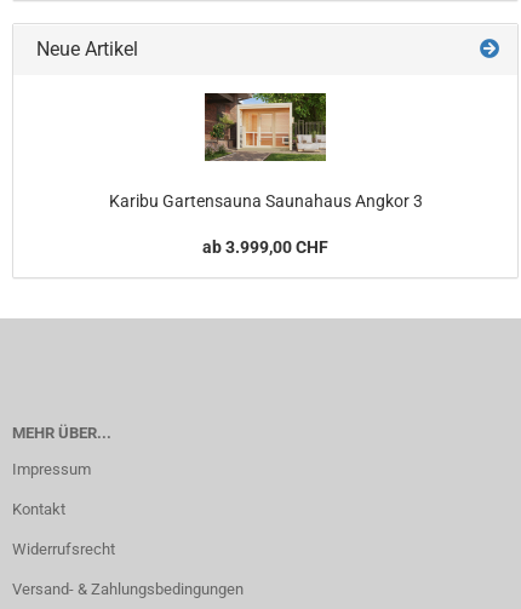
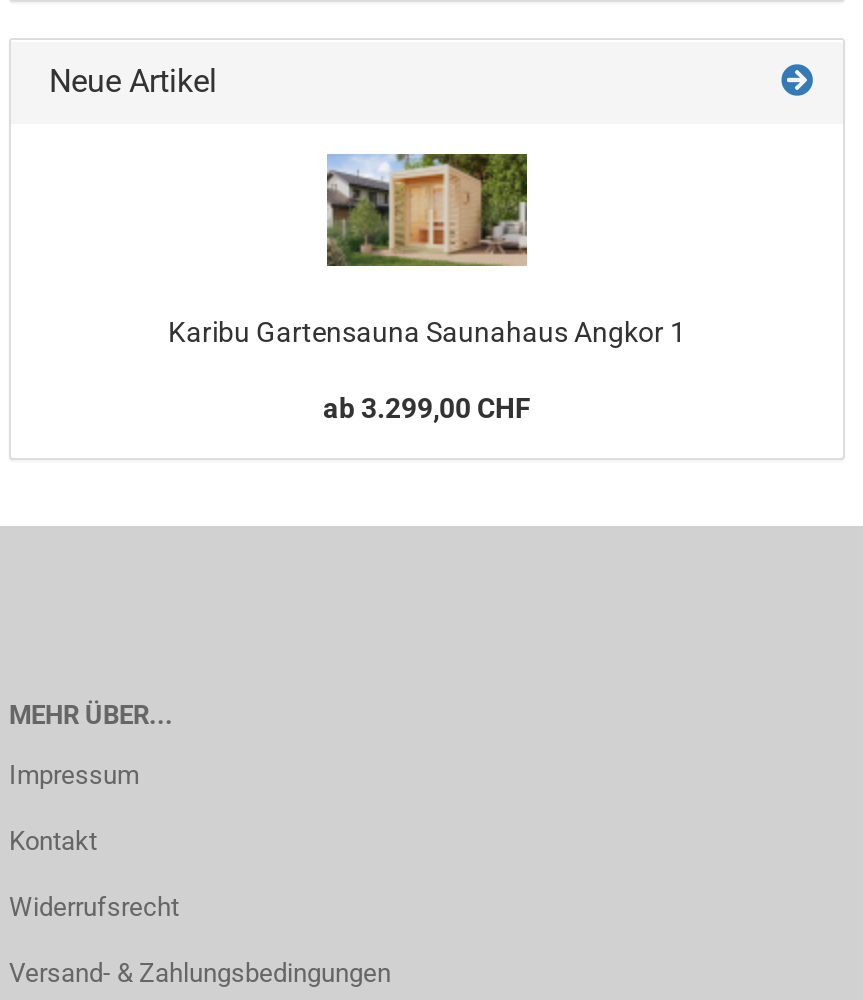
- [image]
- Karibu Gartensauna Saunahaus Angkor 3
+ [image]
+ Karibu Gartensauna Saunahaus Angkor 1

- ab 3.999,00 CHF
+ ab 3.299,00 CHF
